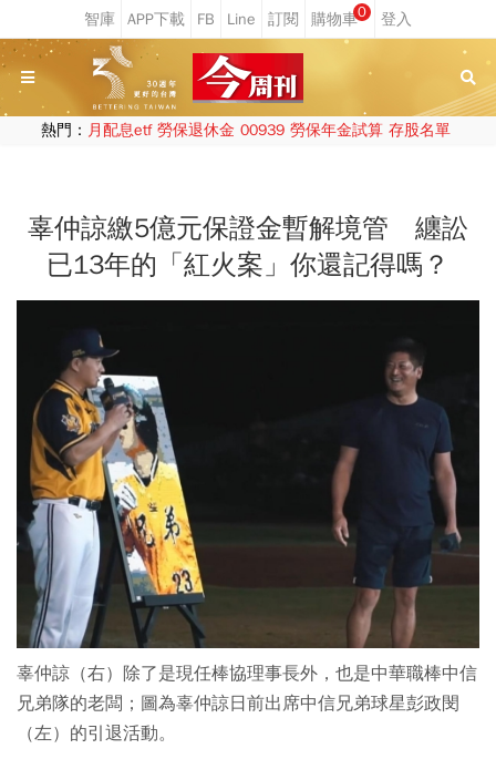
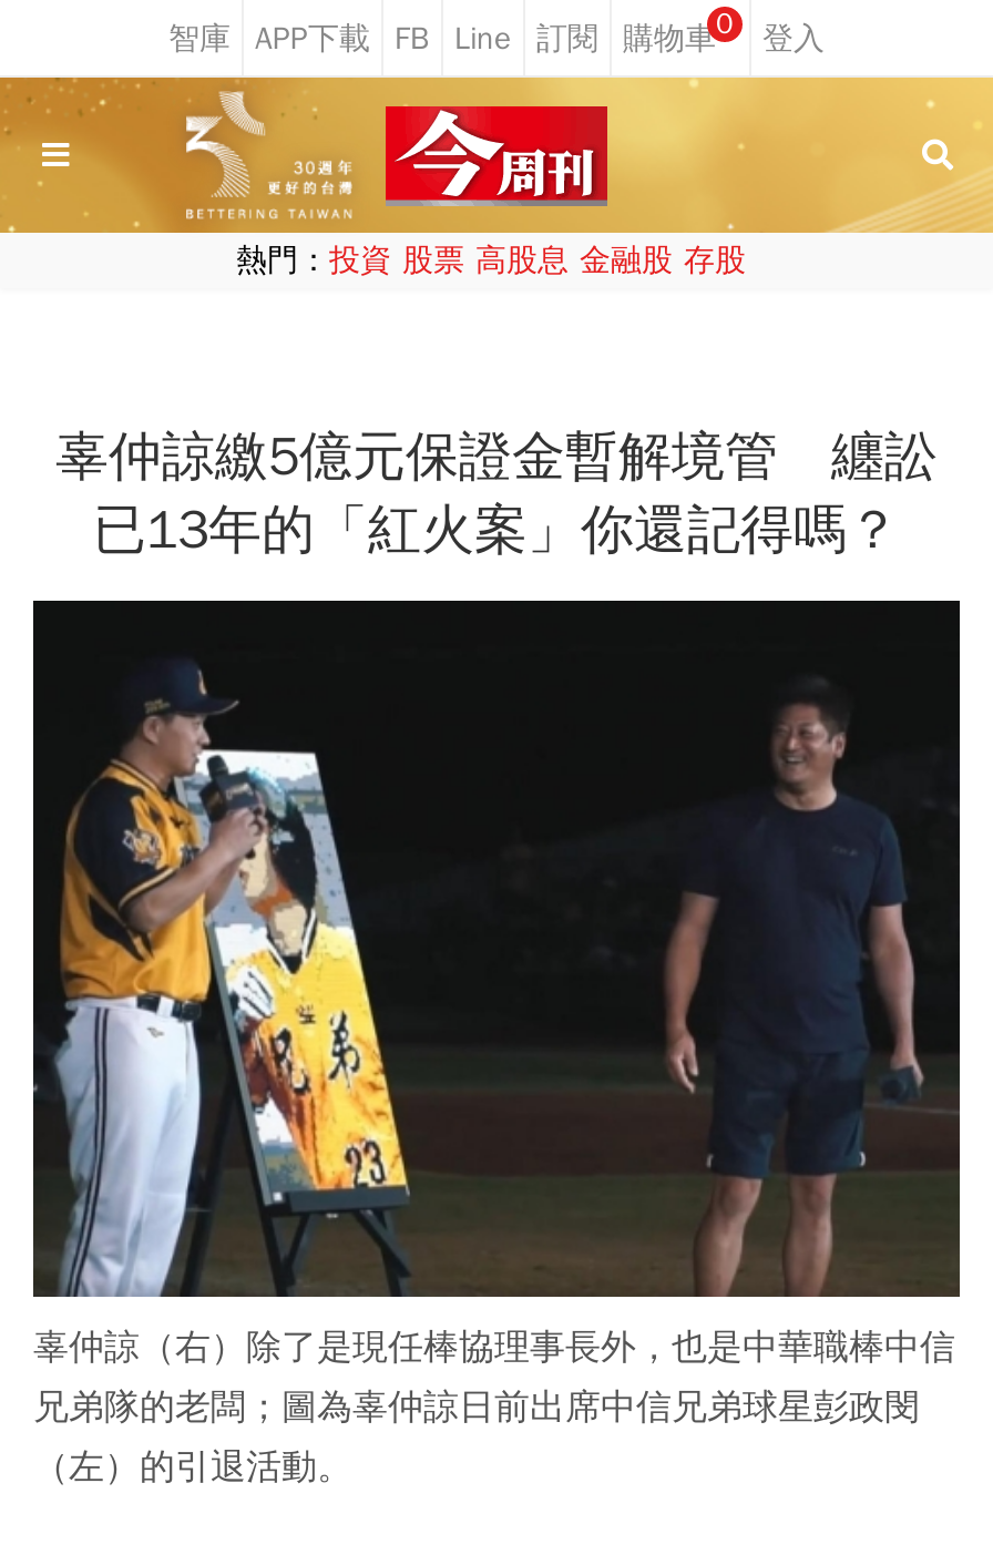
- 熱門：月配息etf 勞保退休金 00939 勞保年金試算 存股名單
+ 熱門：投資 股票 高股息 金融股 存股
